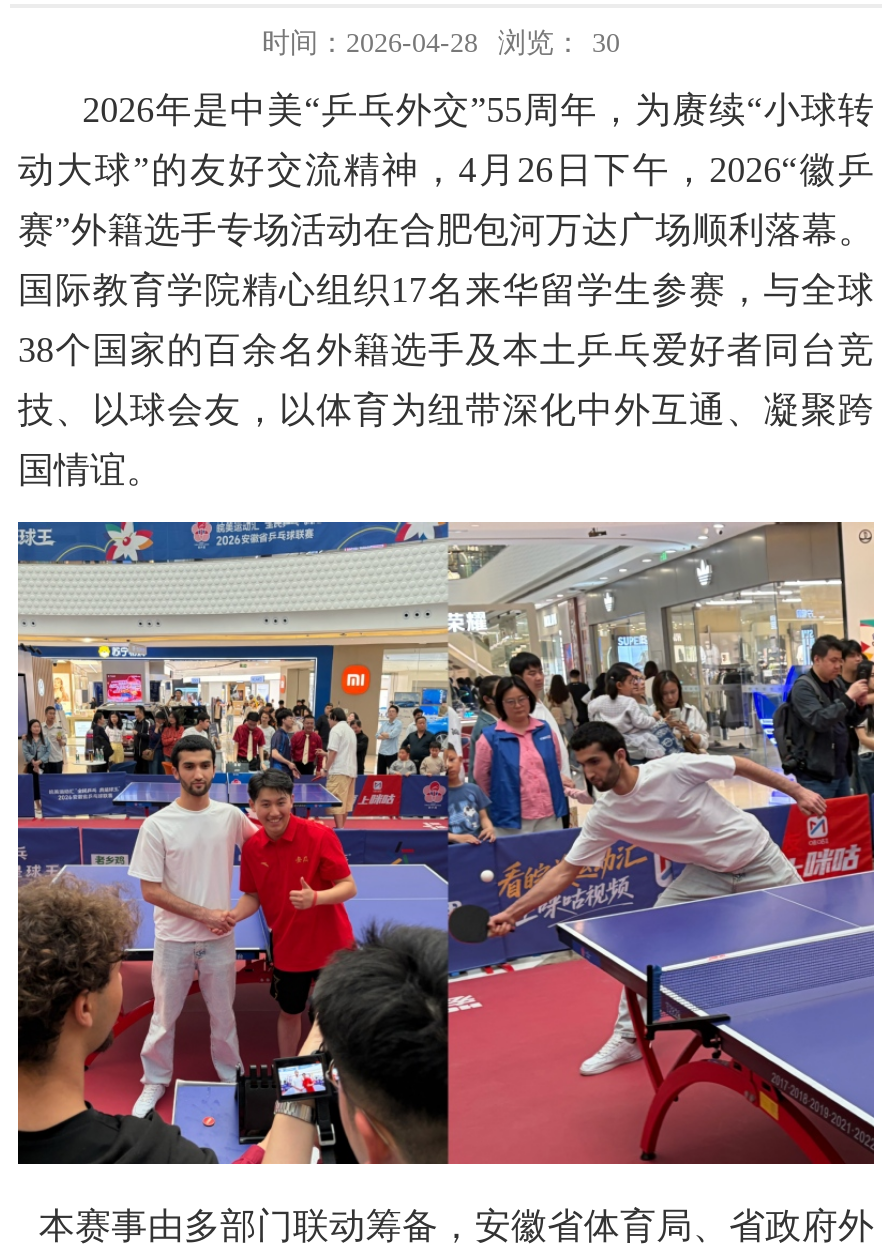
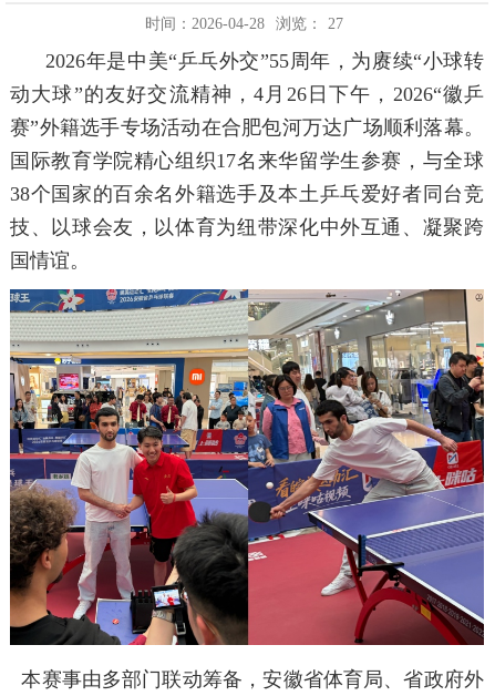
- 时间：2026-04-28 浏览： 30
+ 时间：2026-04-28 浏览： 27
